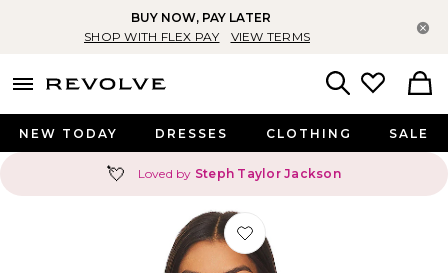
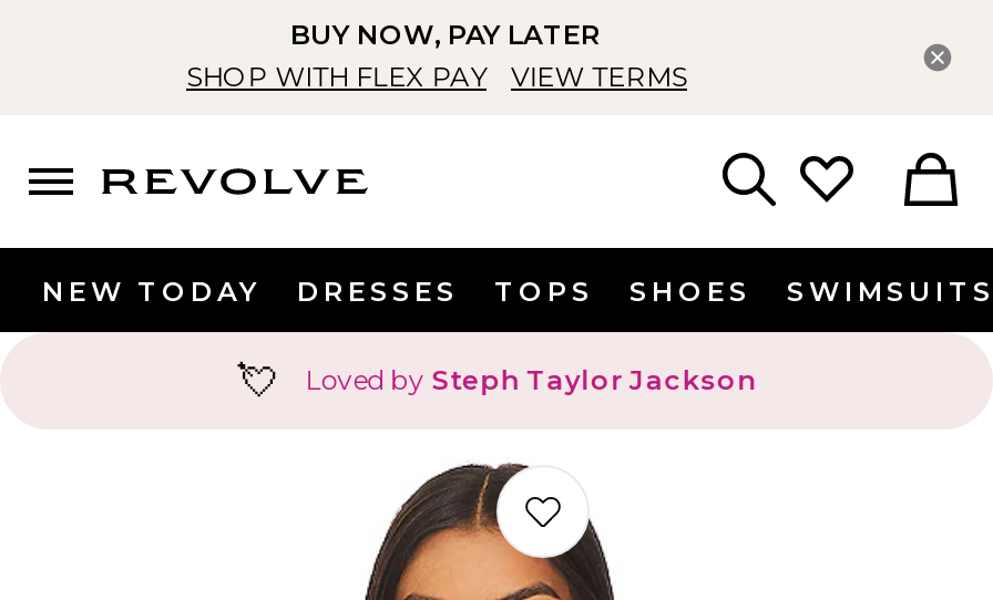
- CLOTHING
- SALE
+ TOPS
+ SHOES
+ SWIMSUITS
